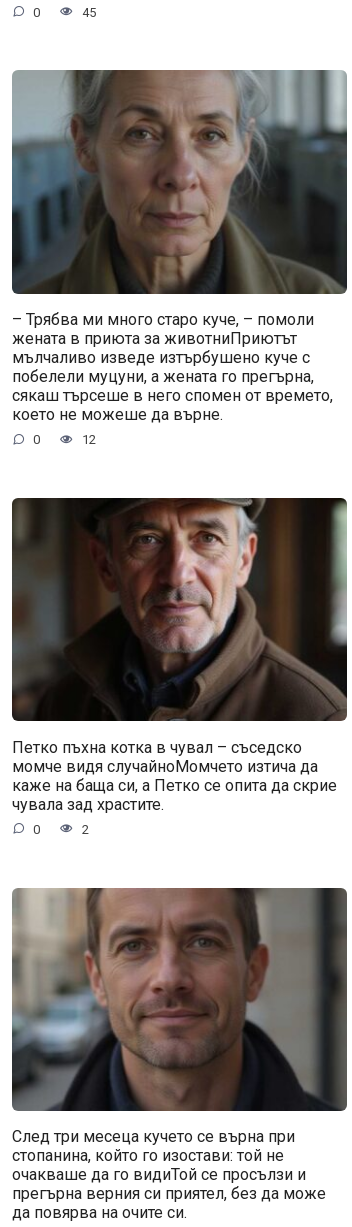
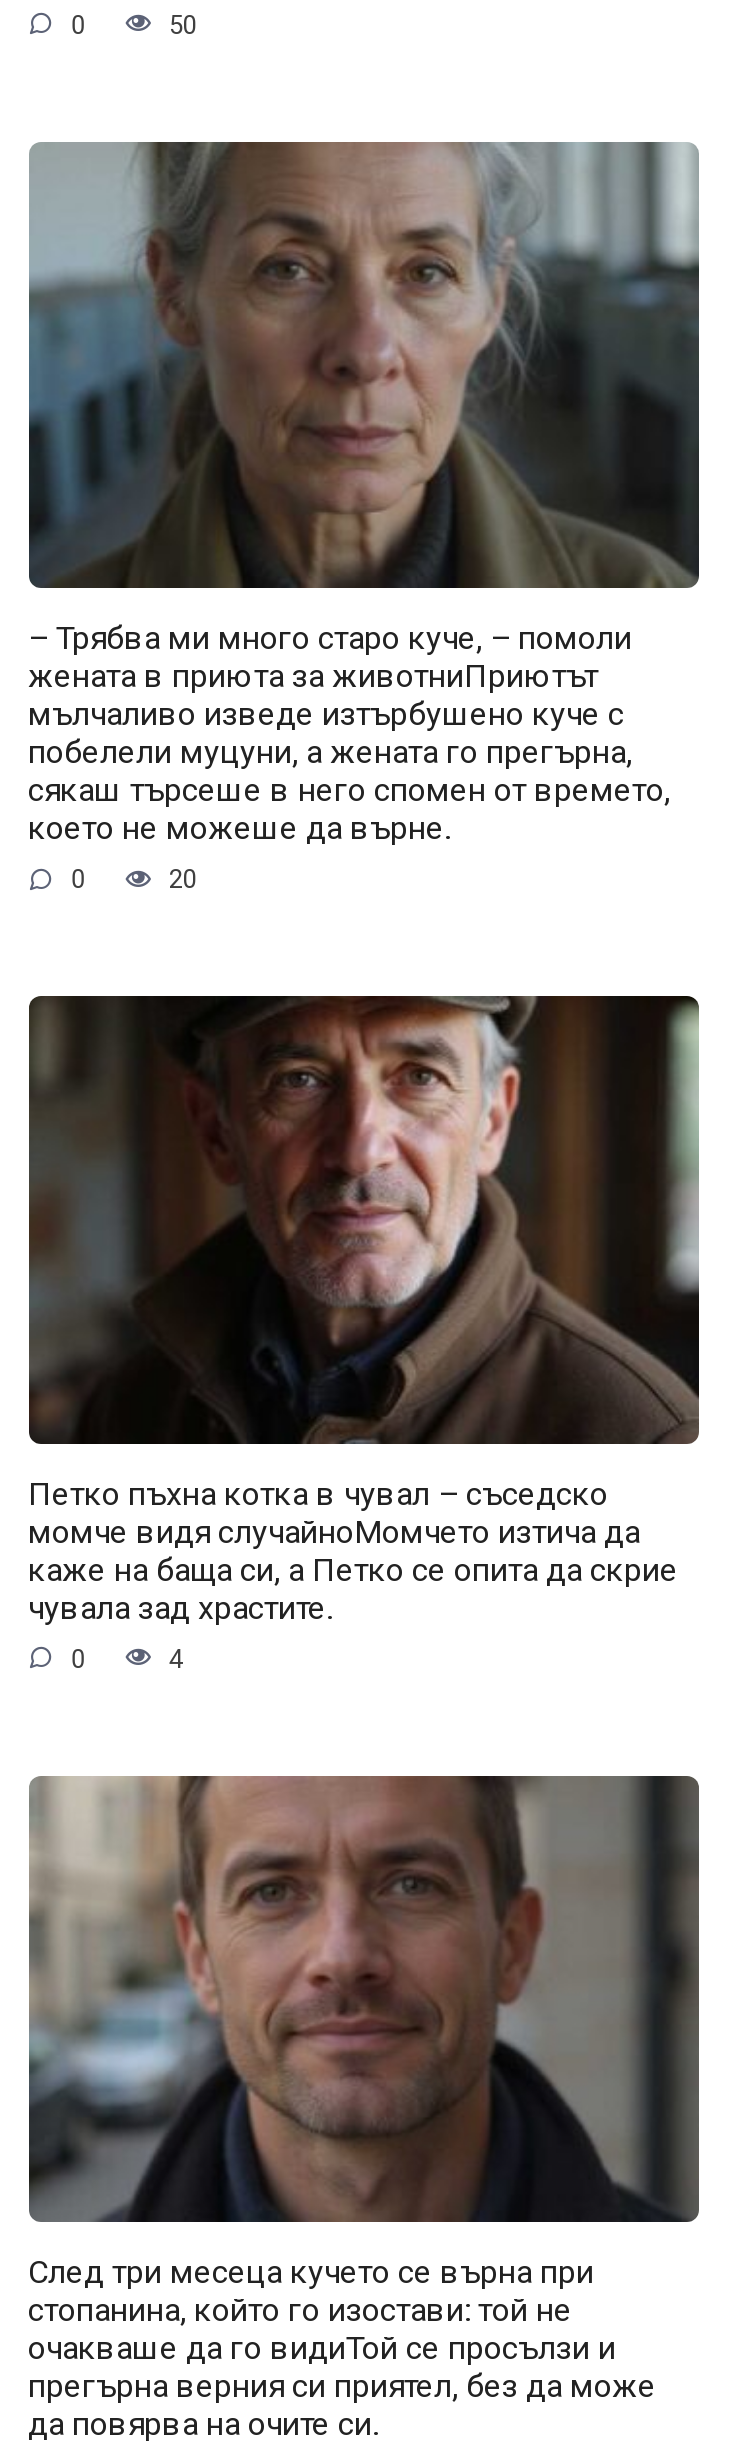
- 45
+ 50

- 12
+ 20

- 2
+ 4
